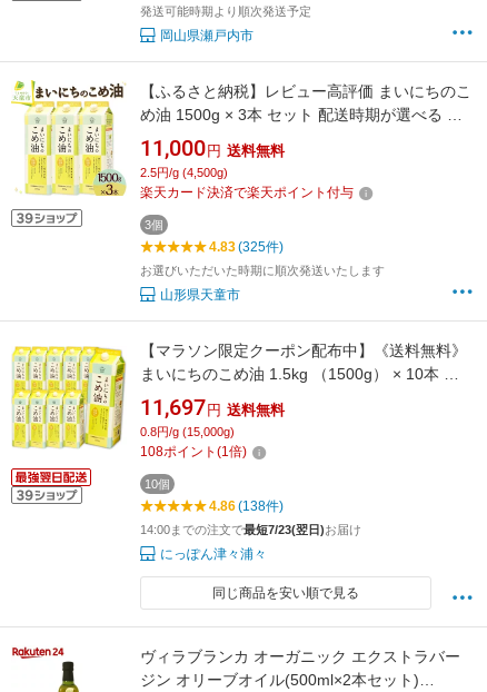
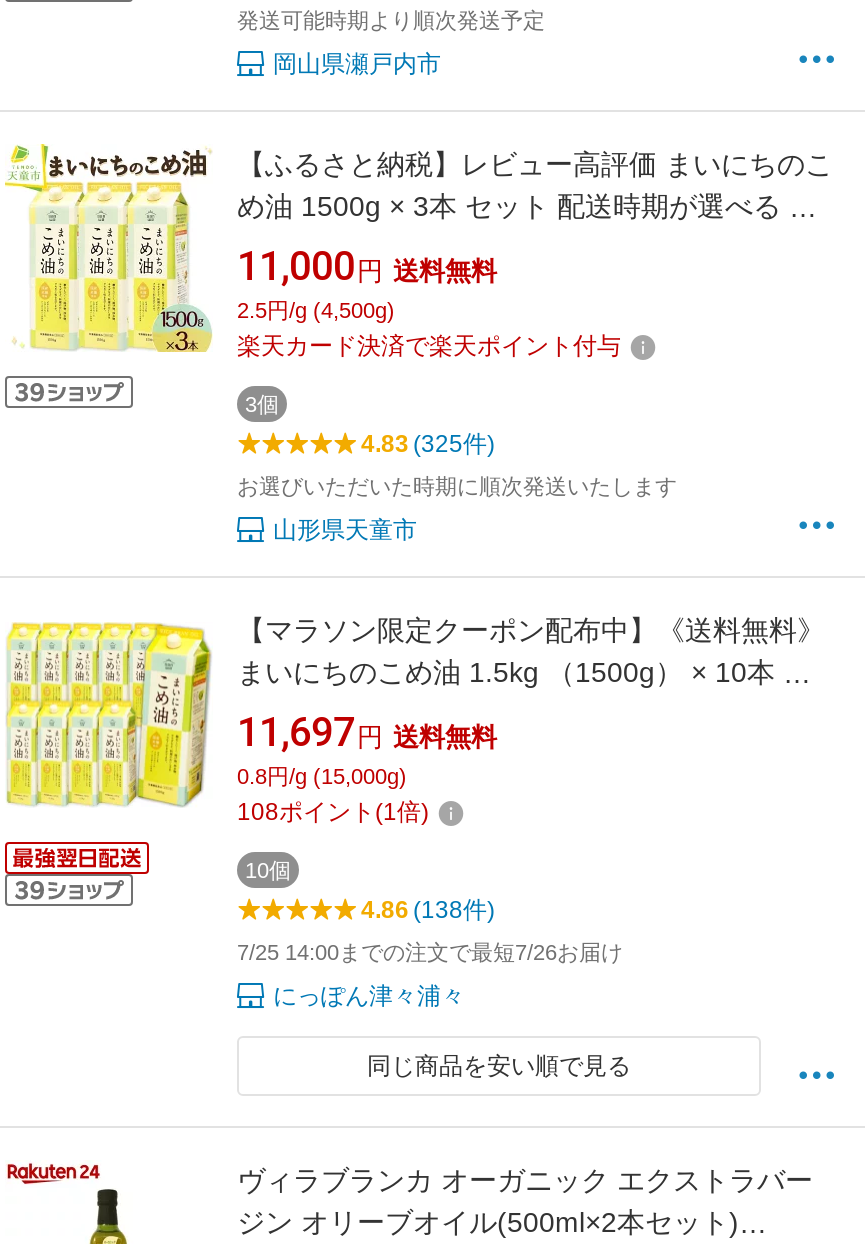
- 14:00までの注文で最短7/23(翌日)お届け
+ 7/25 14:00までの注文で最短7/26お届け
